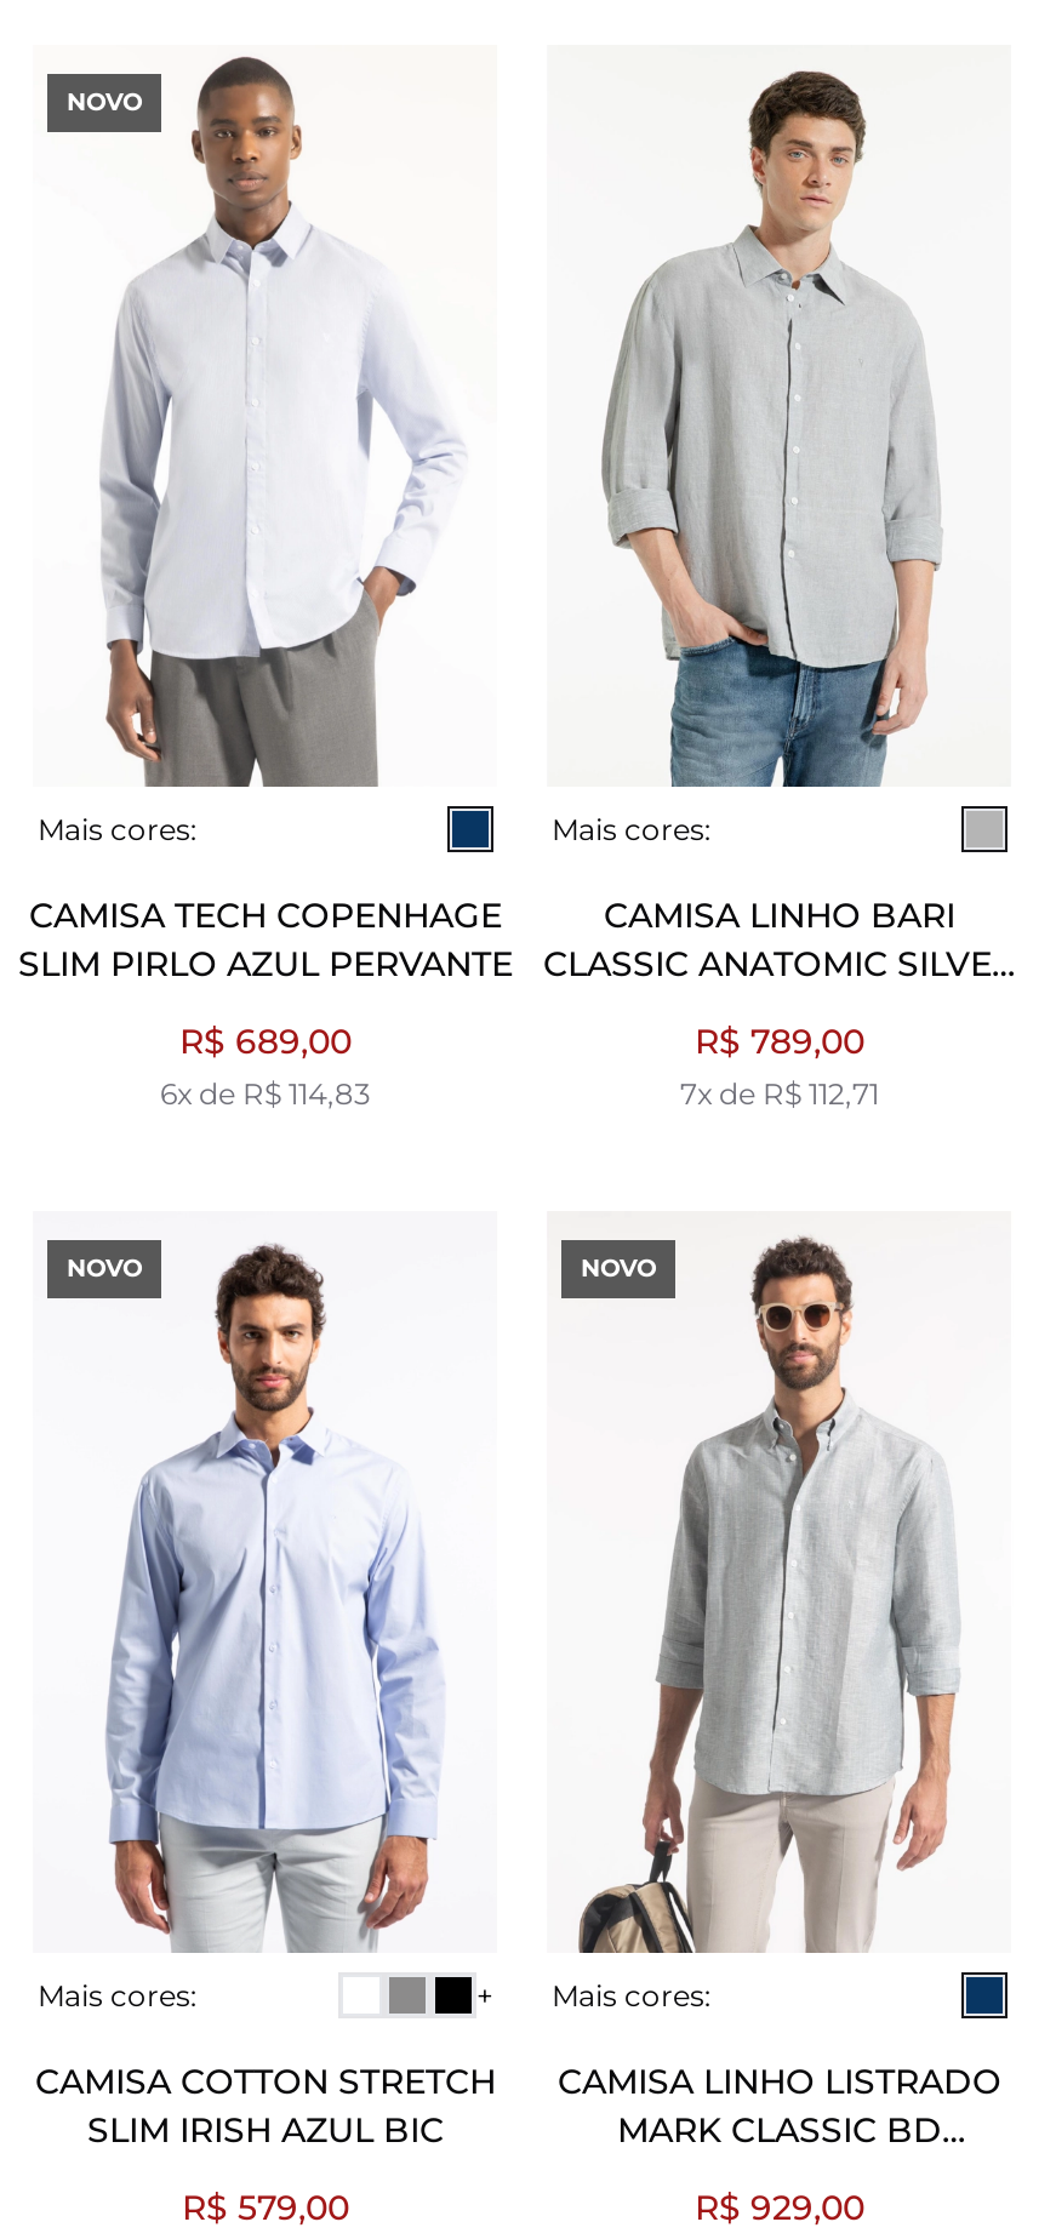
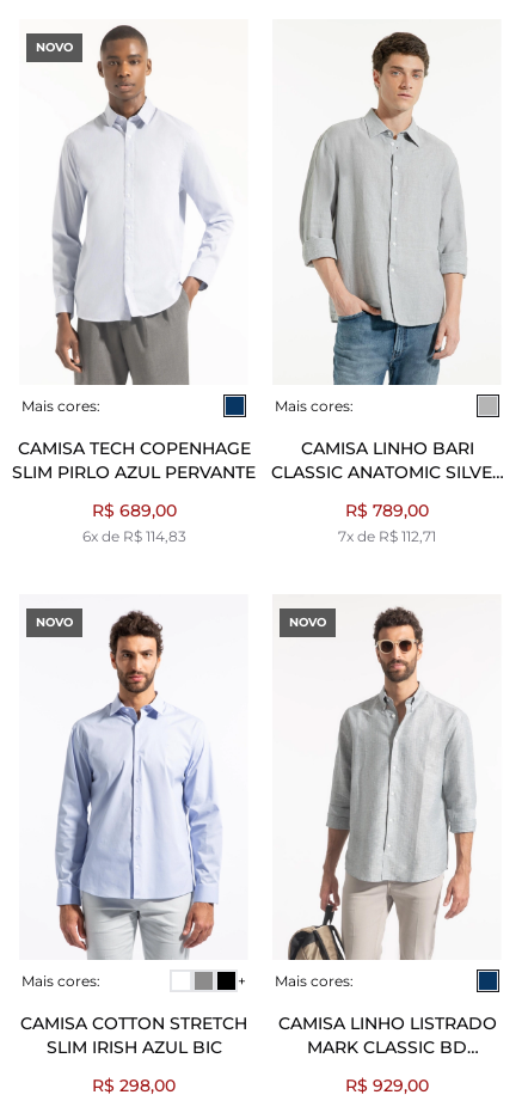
- R$ 579,00
+ R$ 298,00
